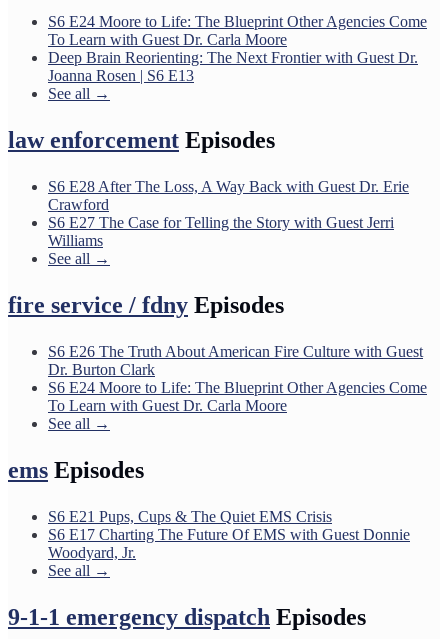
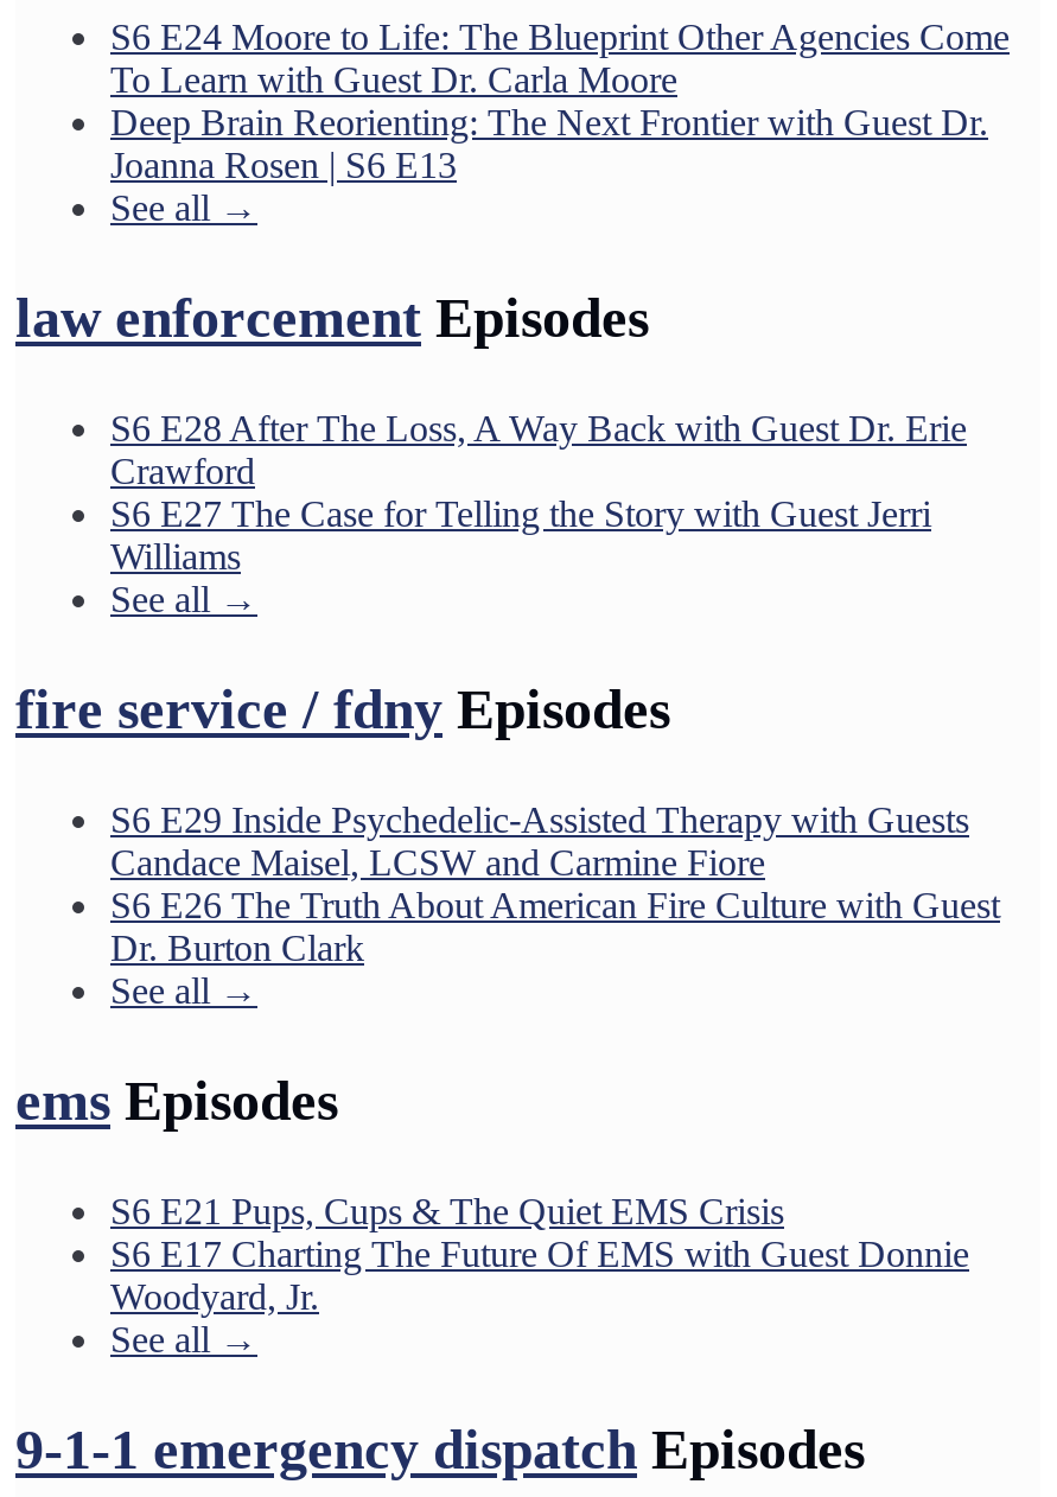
+ S6 E29 Inside Psychedelic-Assisted Therapy with Guests
+ Candace Maisel, LCSW and Carmine Fiore

moved down: S6 E26 The Truth About American Fire Culture with Guest | Dr. Burton Clark

- S6 E24 Moore to Life: The Blueprint Other Agencies Come
- To Learn with Guest Dr. Carla Moore
